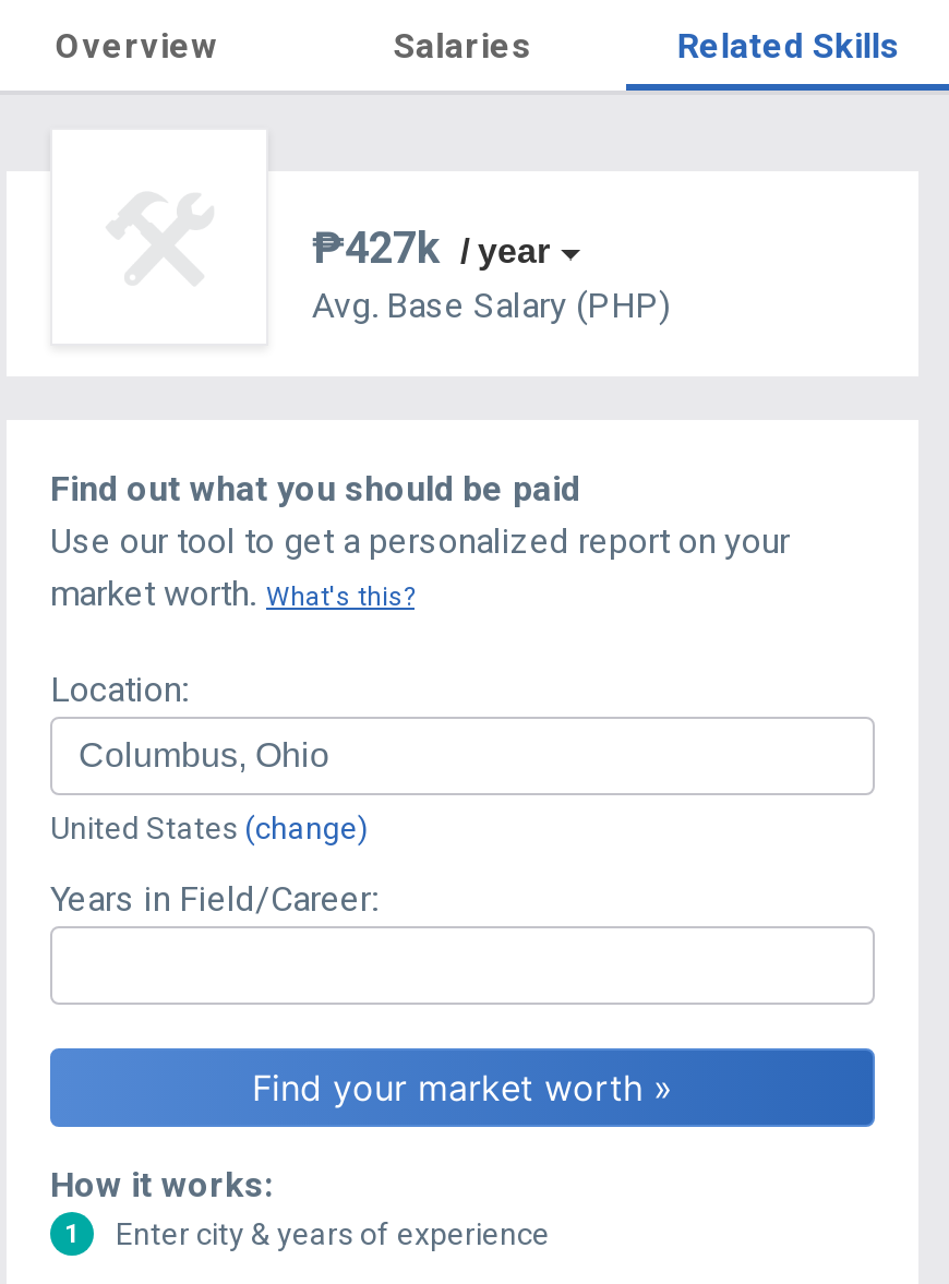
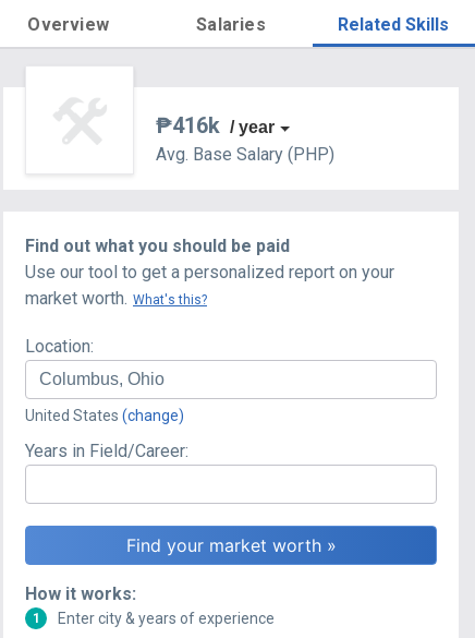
- ₱427k / year
+ ₱416k / year
